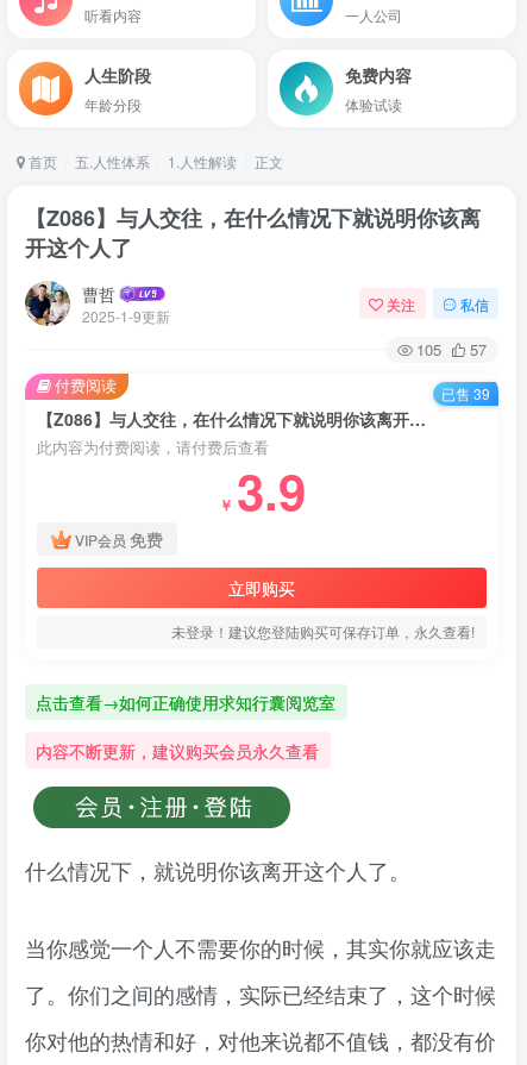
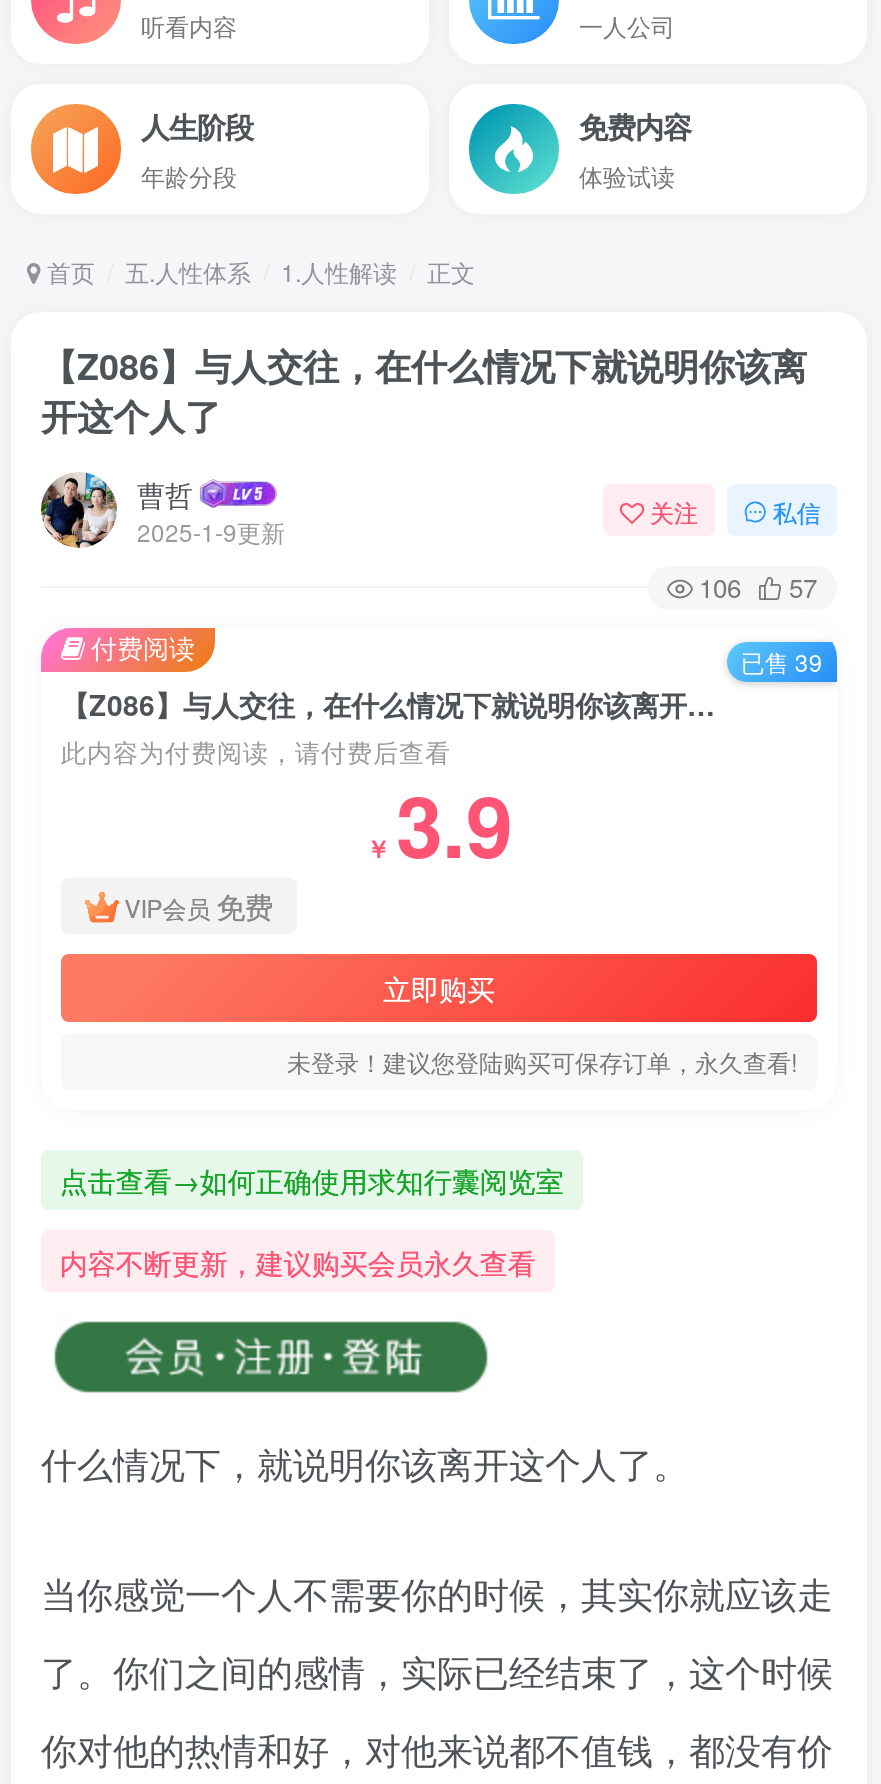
- 105 57
+ 106 57
